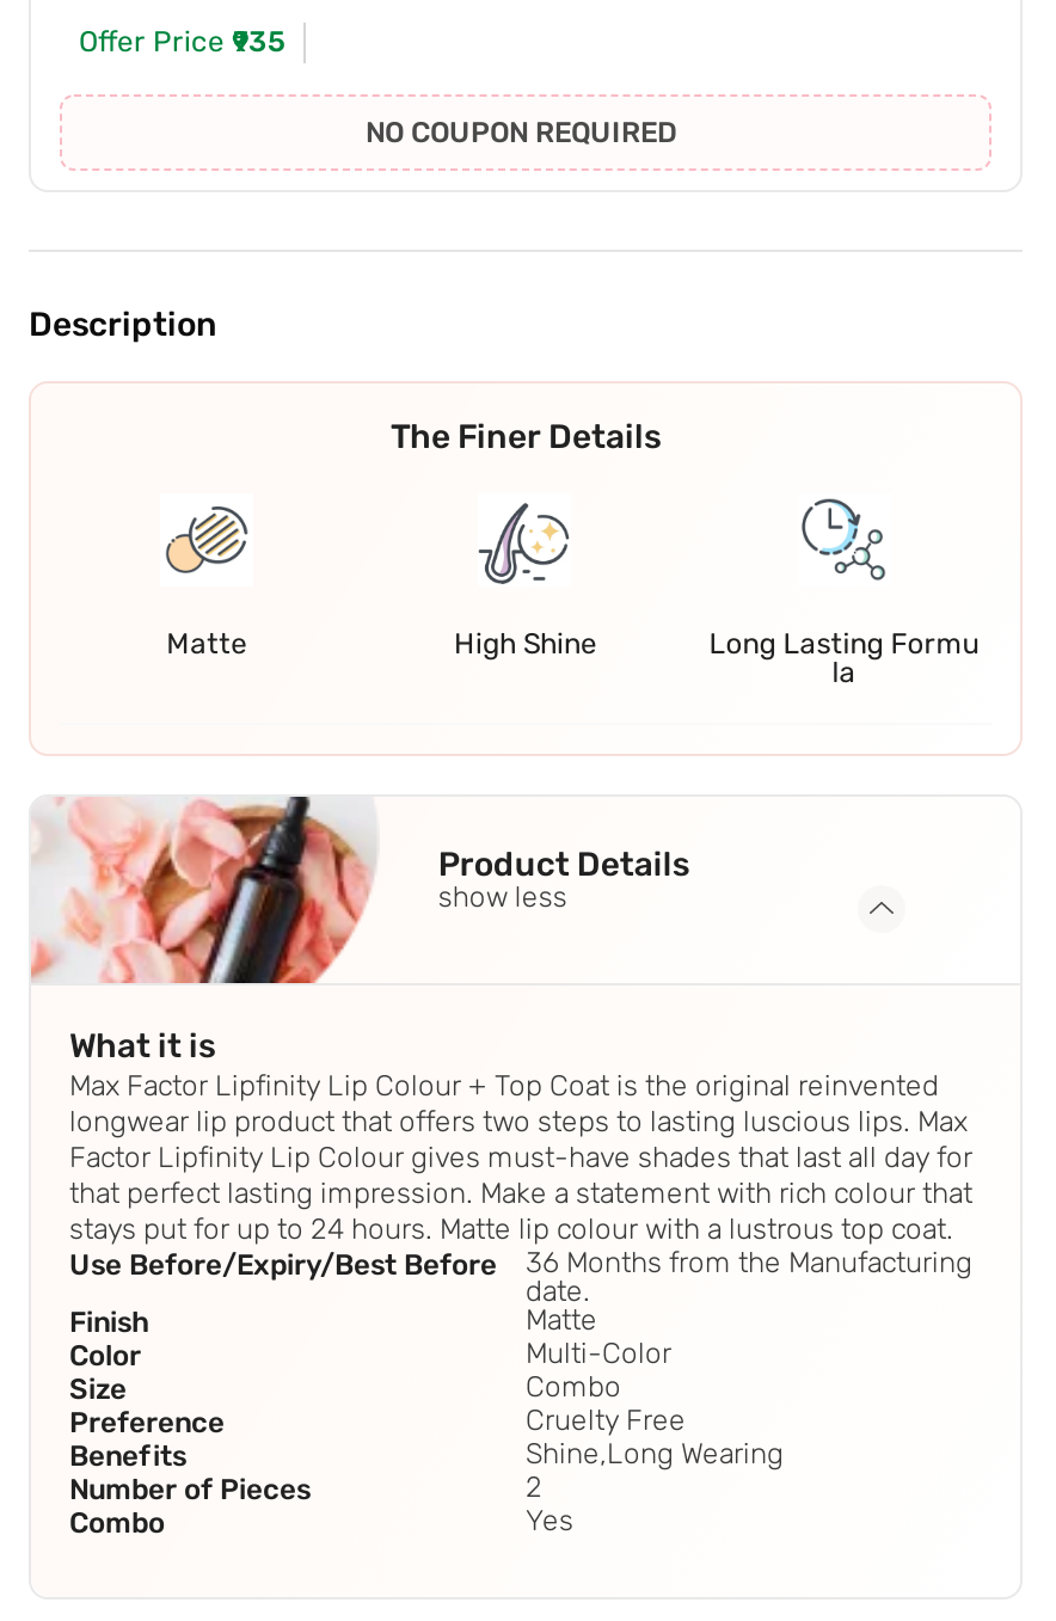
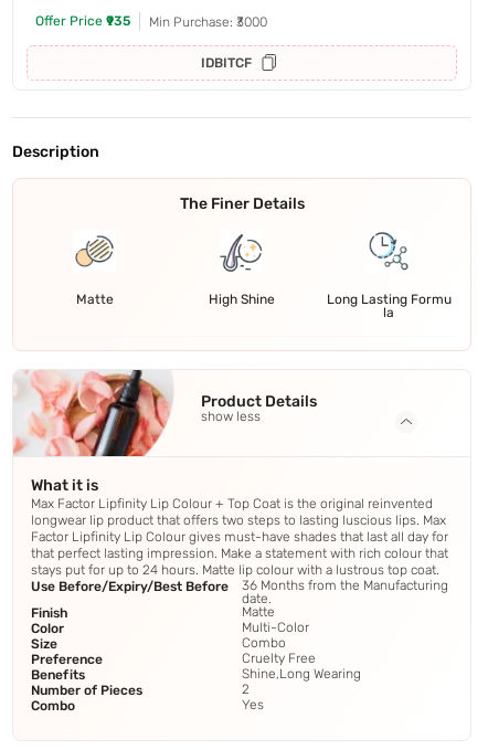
- NO COUPON REQUIRED
+ Min Purchase: ₹3000
+ IDBITCF
